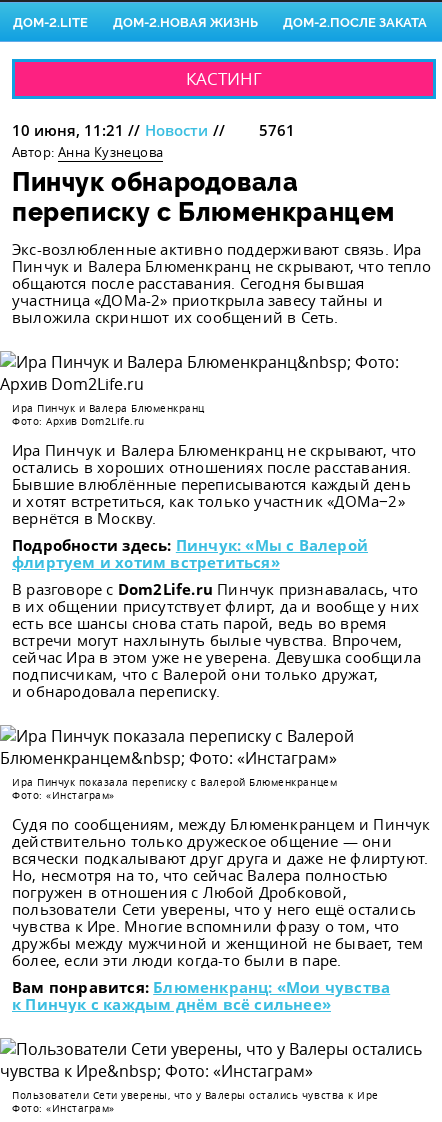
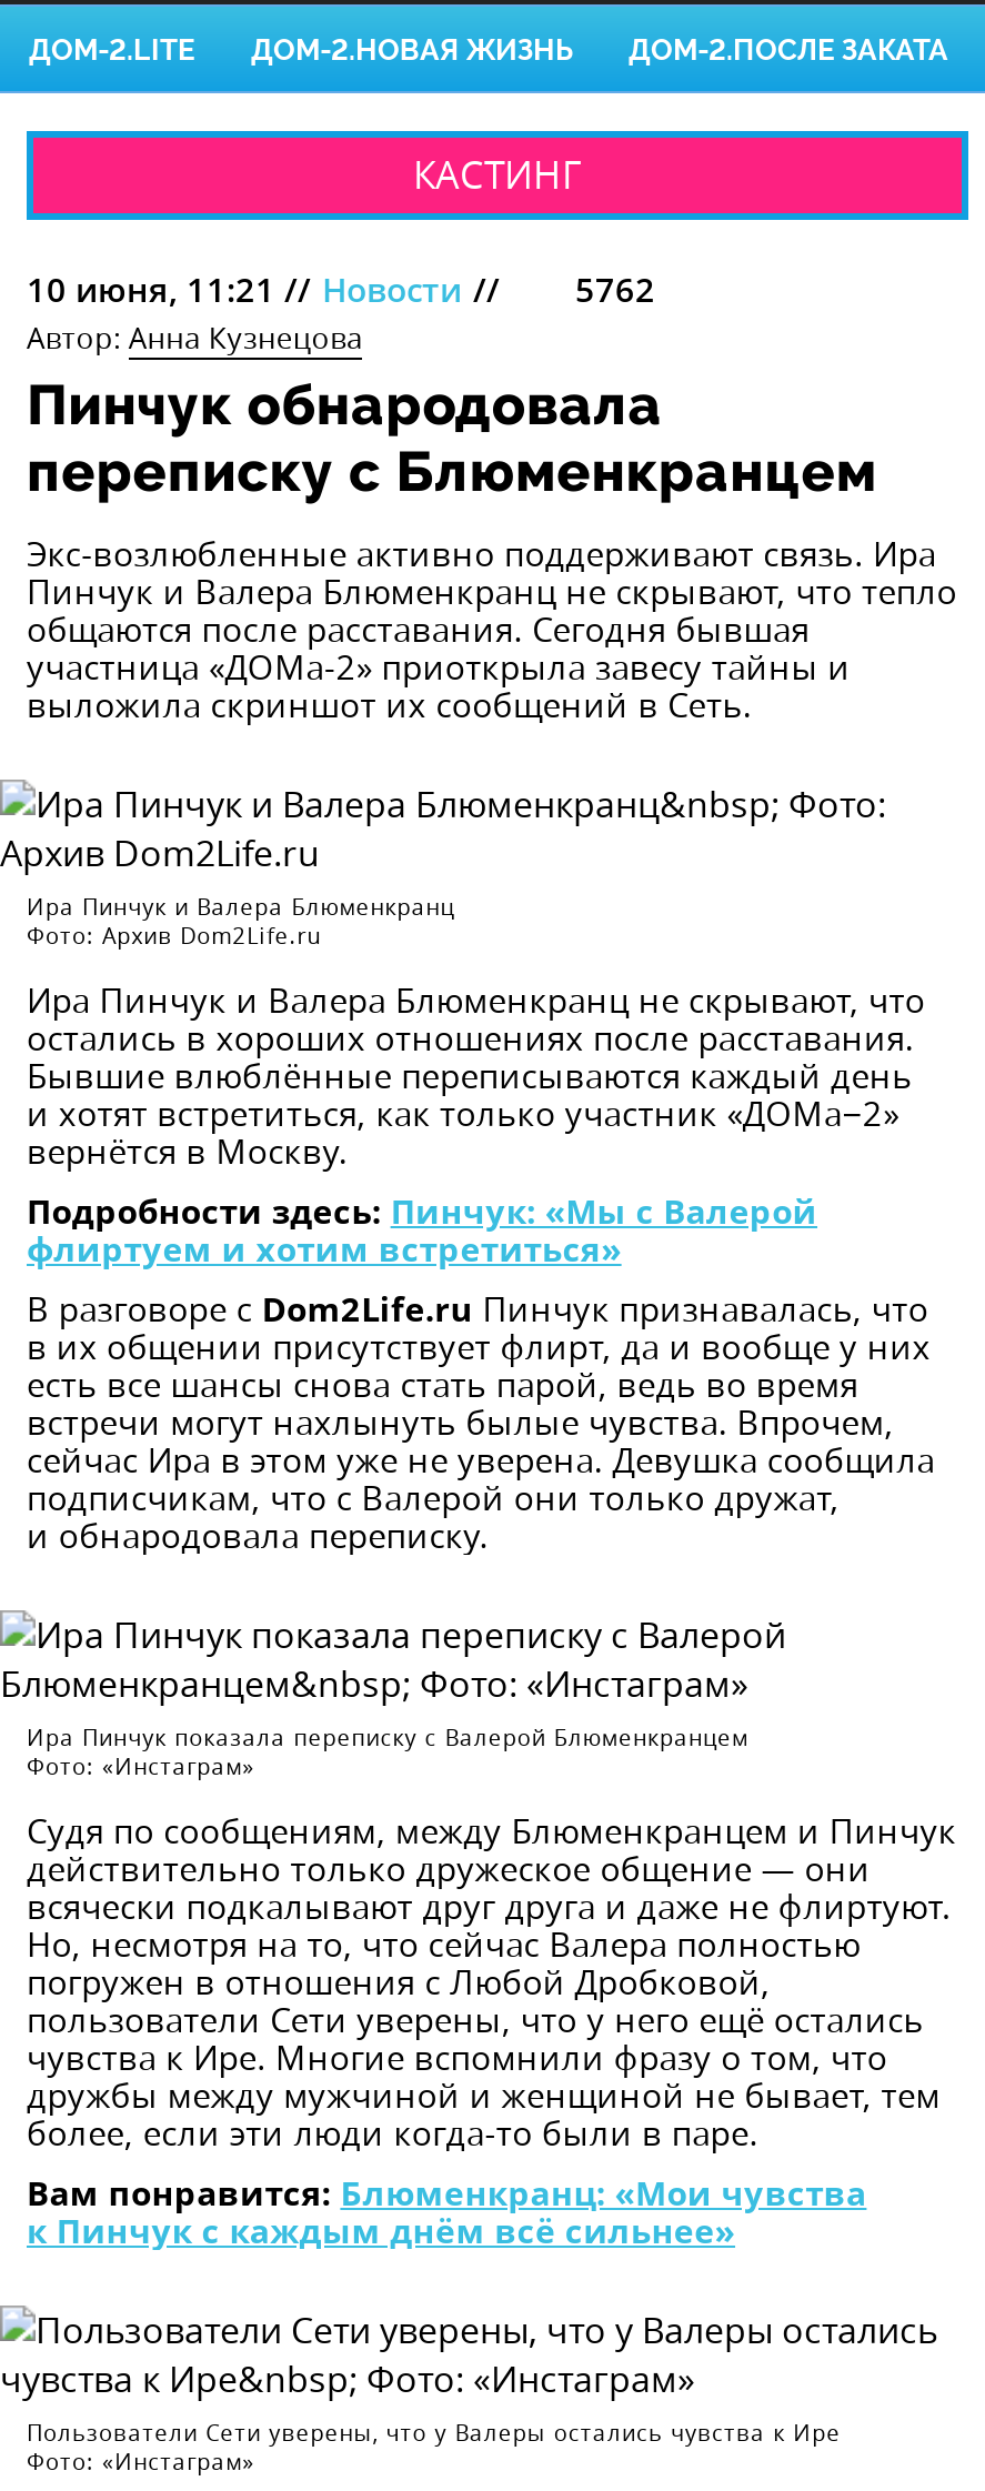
- 10 июня, 11:21 // Новости // 5761
+ 10 июня, 11:21 // Новости // 5762
